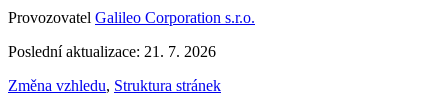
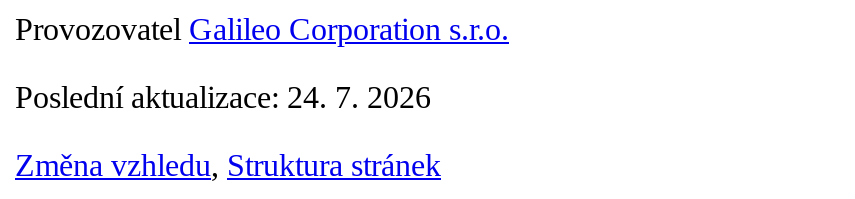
- Poslední aktualizace: 21. 7. 2026
+ Poslední aktualizace: 24. 7. 2026
